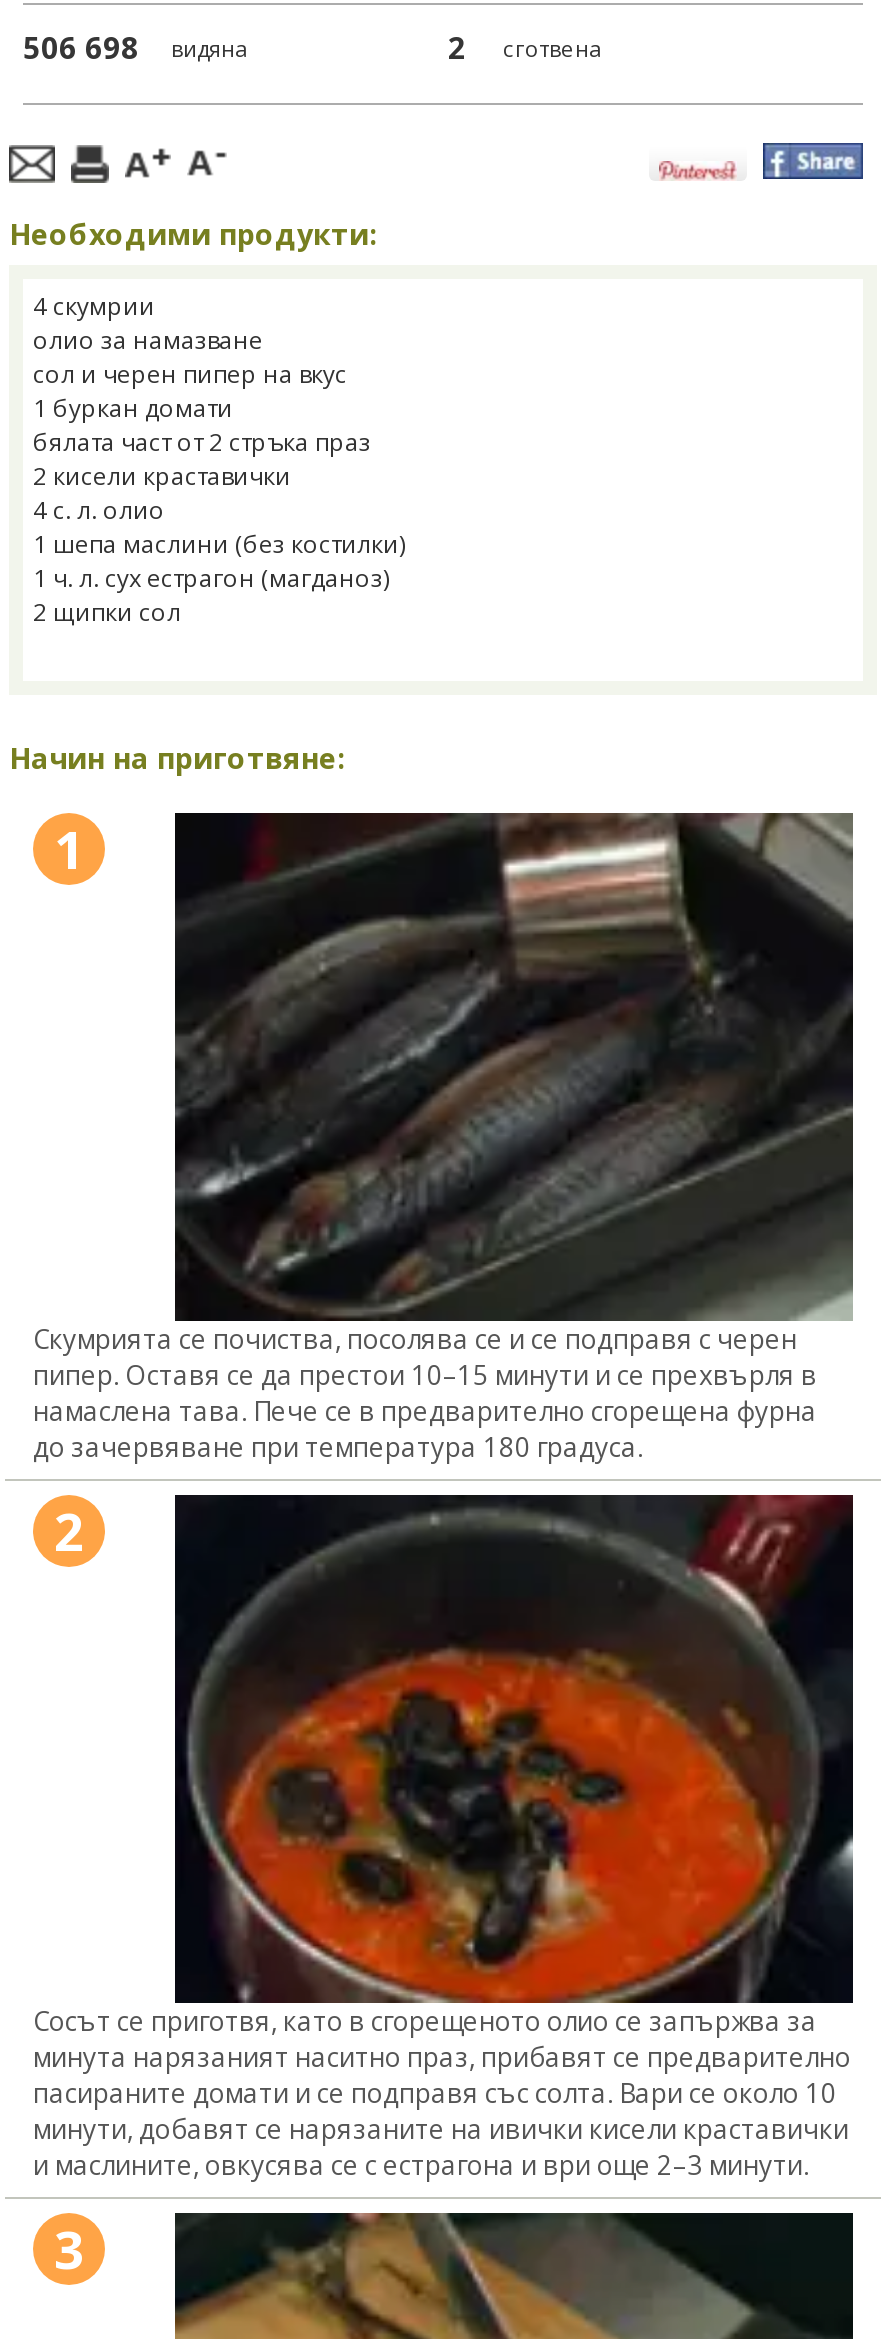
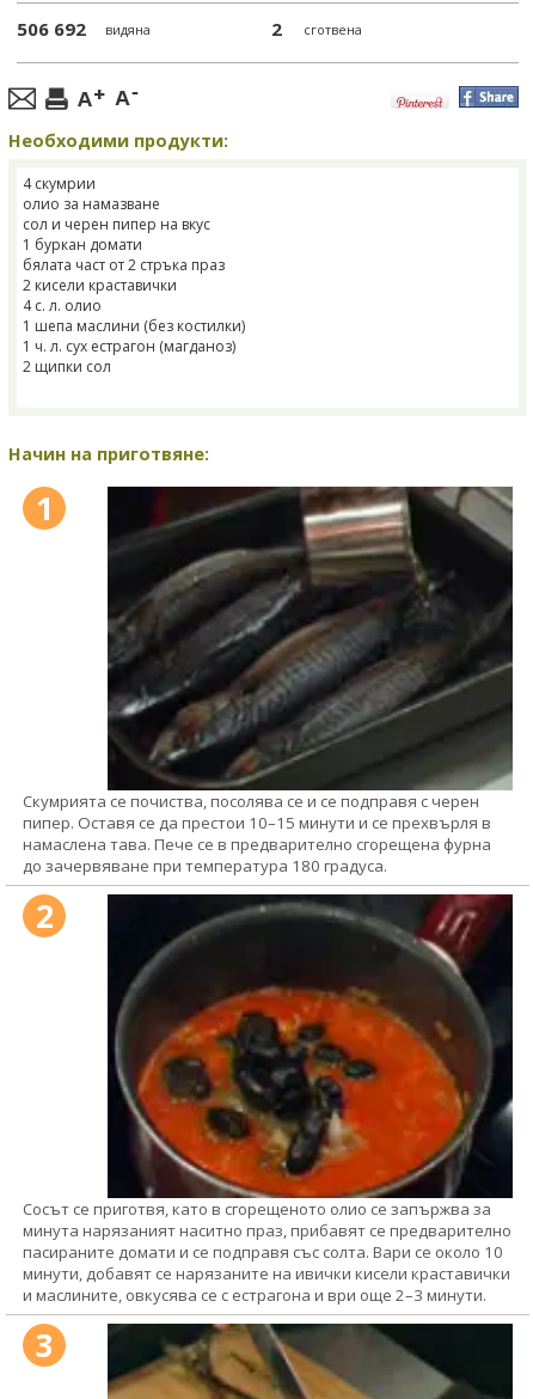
- 506 698 видяна
+ 506 692 видяна
